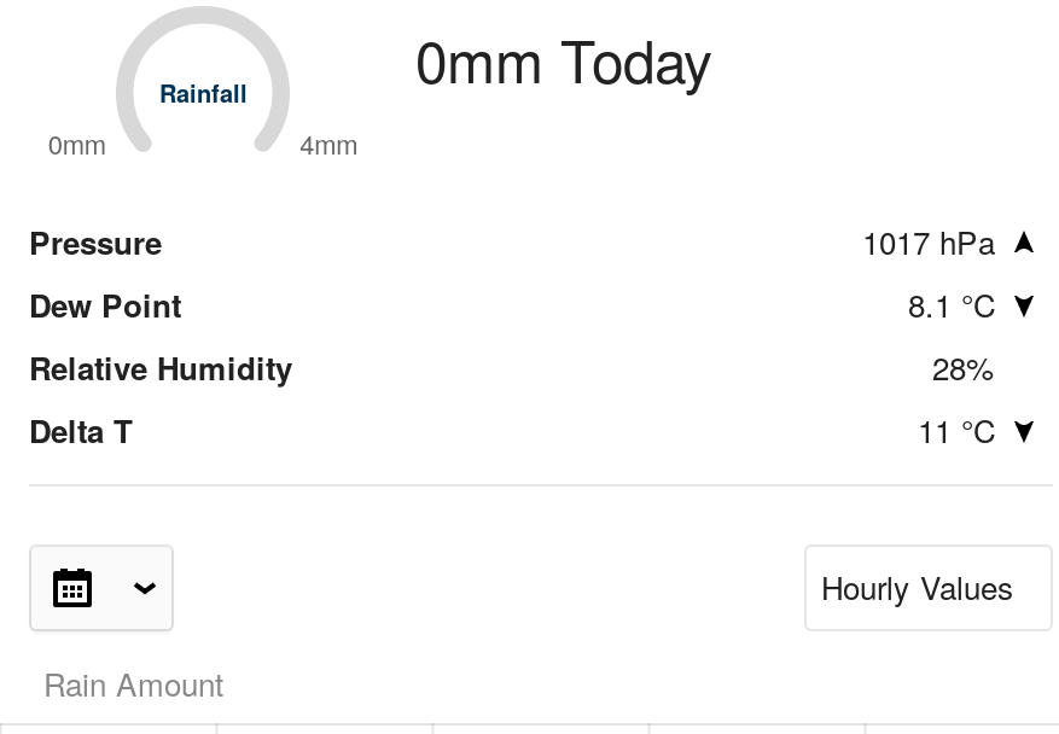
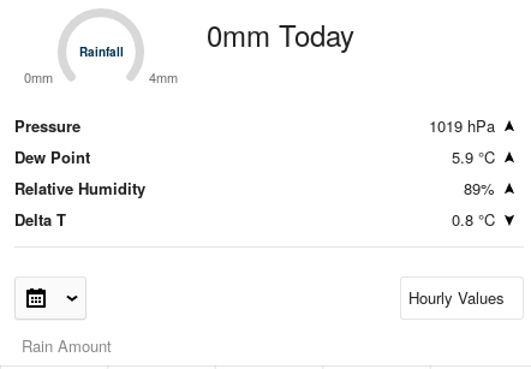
- 1017 hPa
+ 1019 hPa

- 8.1 °C
+ 5.9 °C

- 28%
+ 89%

- 11 °C
+ 0.8 °C
